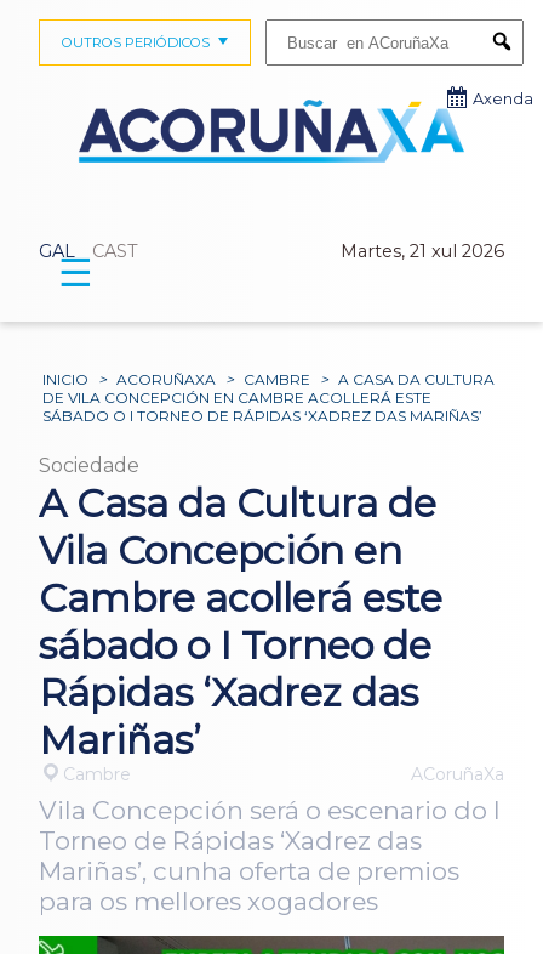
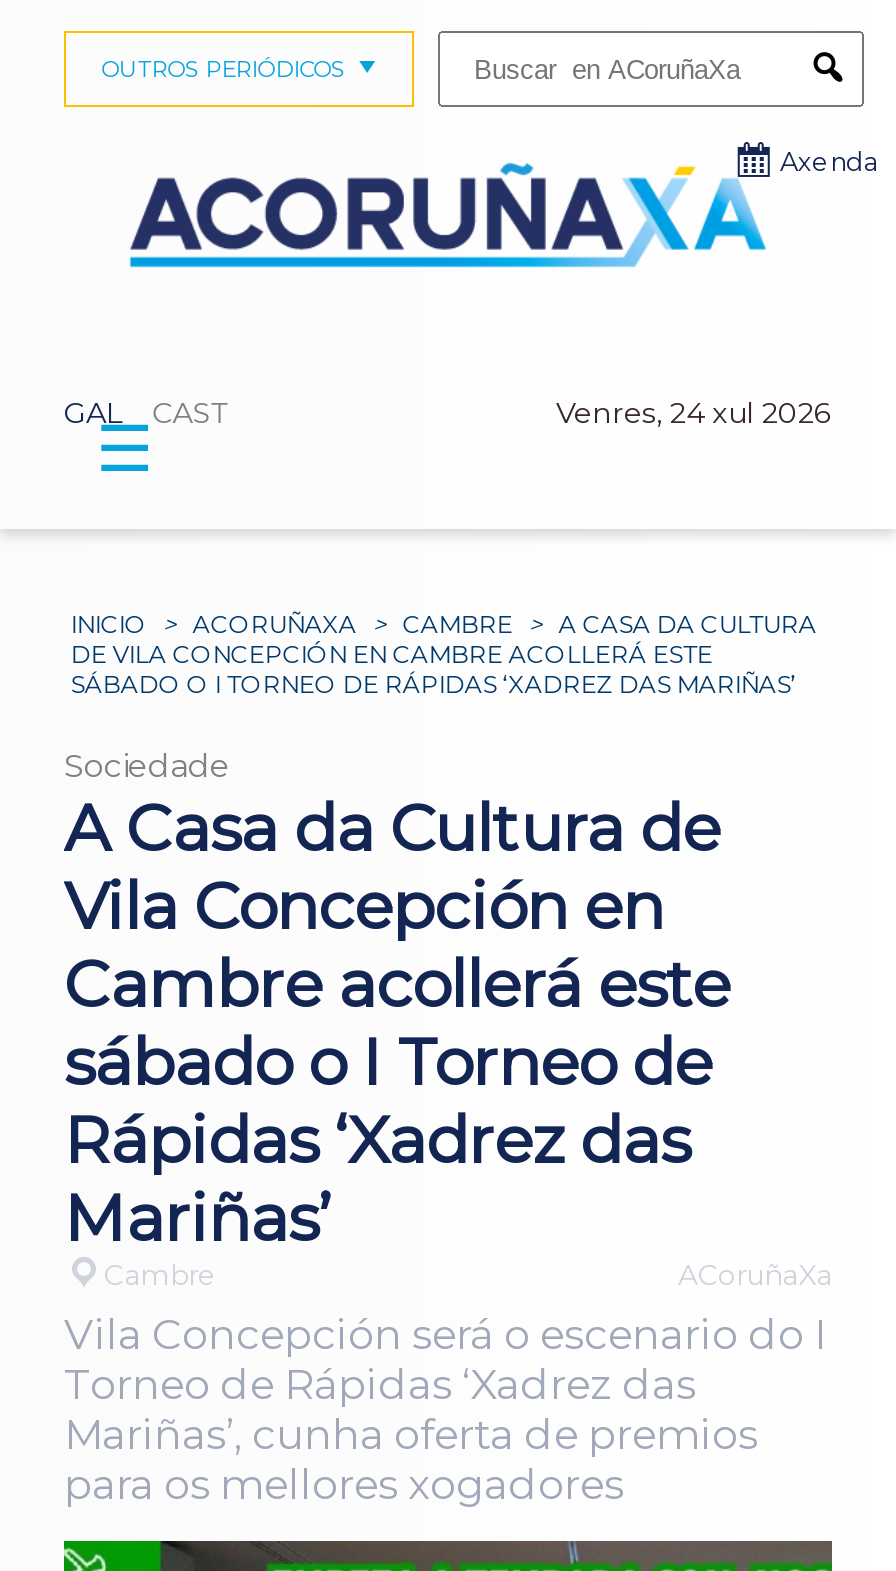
- Martes, 21 xul 2026
+ Venres, 24 xul 2026
